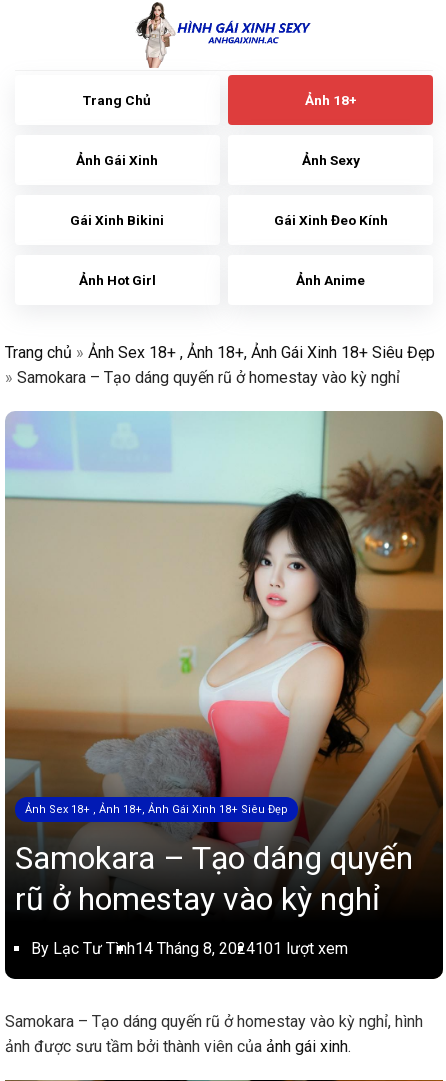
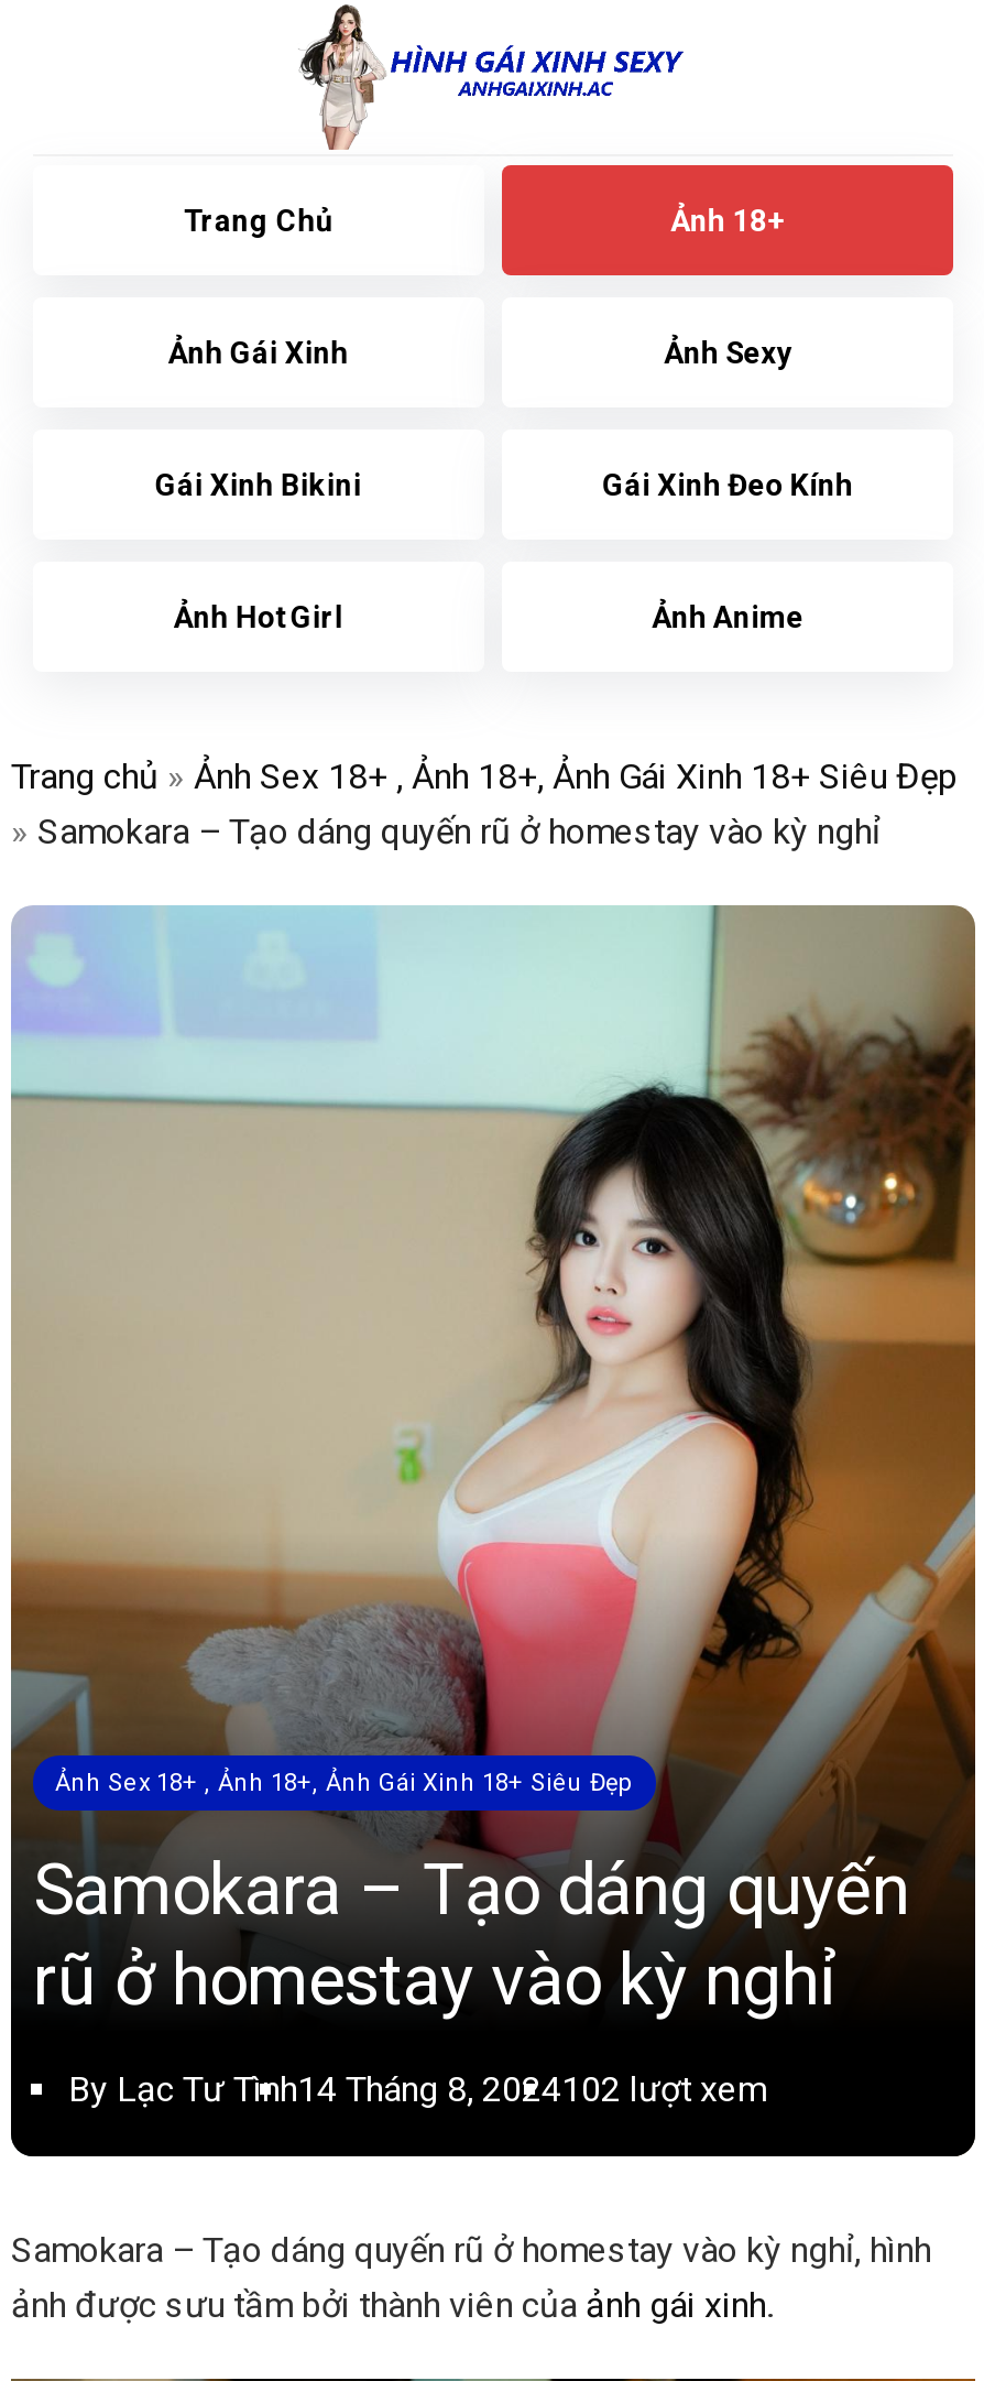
- By Lạc Tư Tình14 Tháng 8, 2024101 lượt xem
+ By Lạc Tư Tình14 Tháng 8, 2024102 lượt xem
